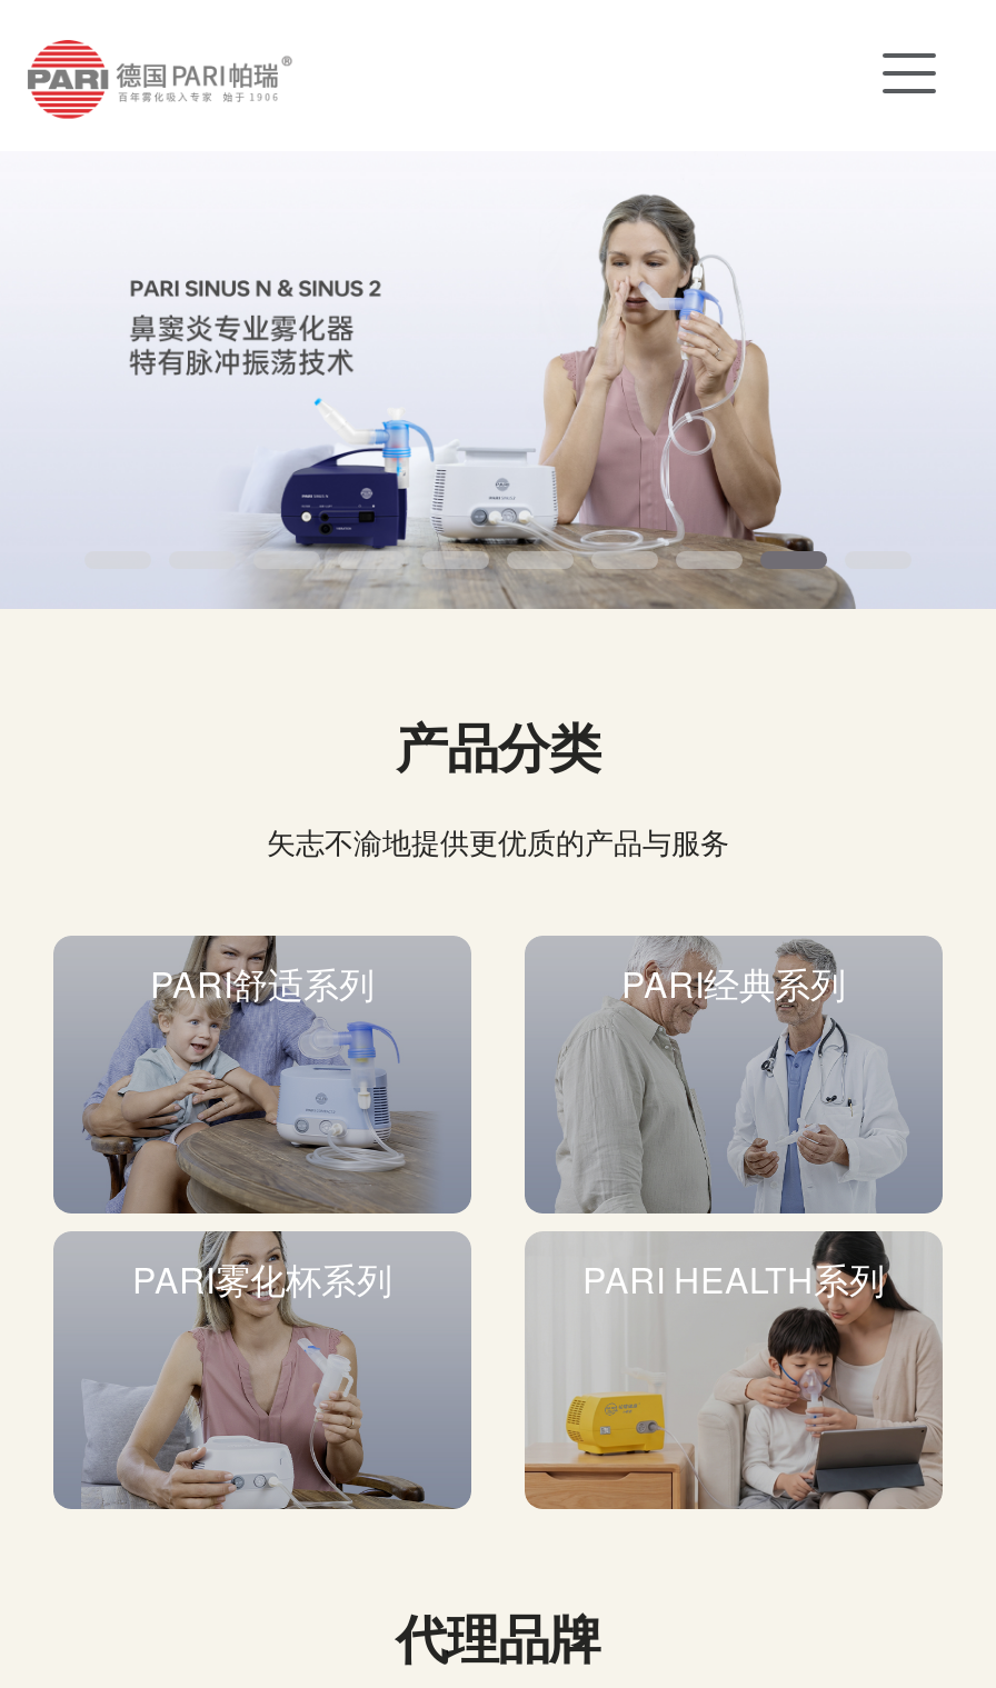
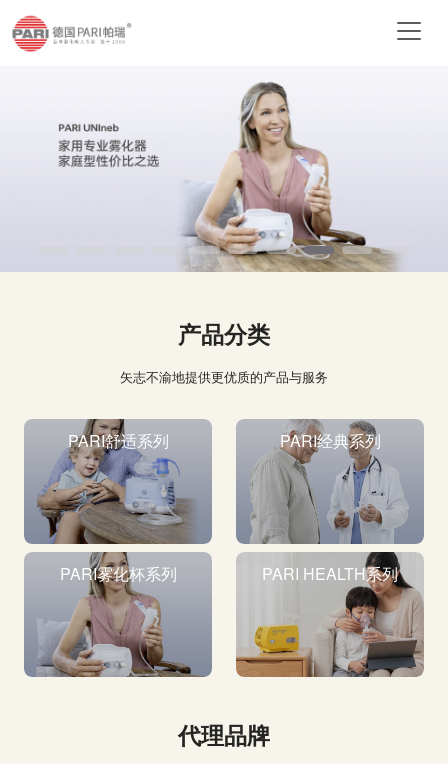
- [image]
+ [image]
